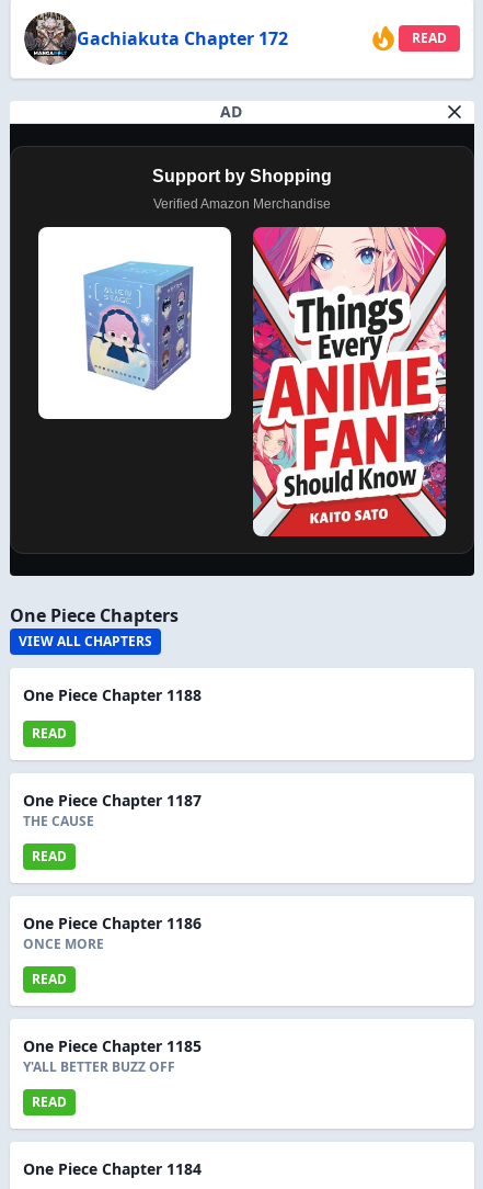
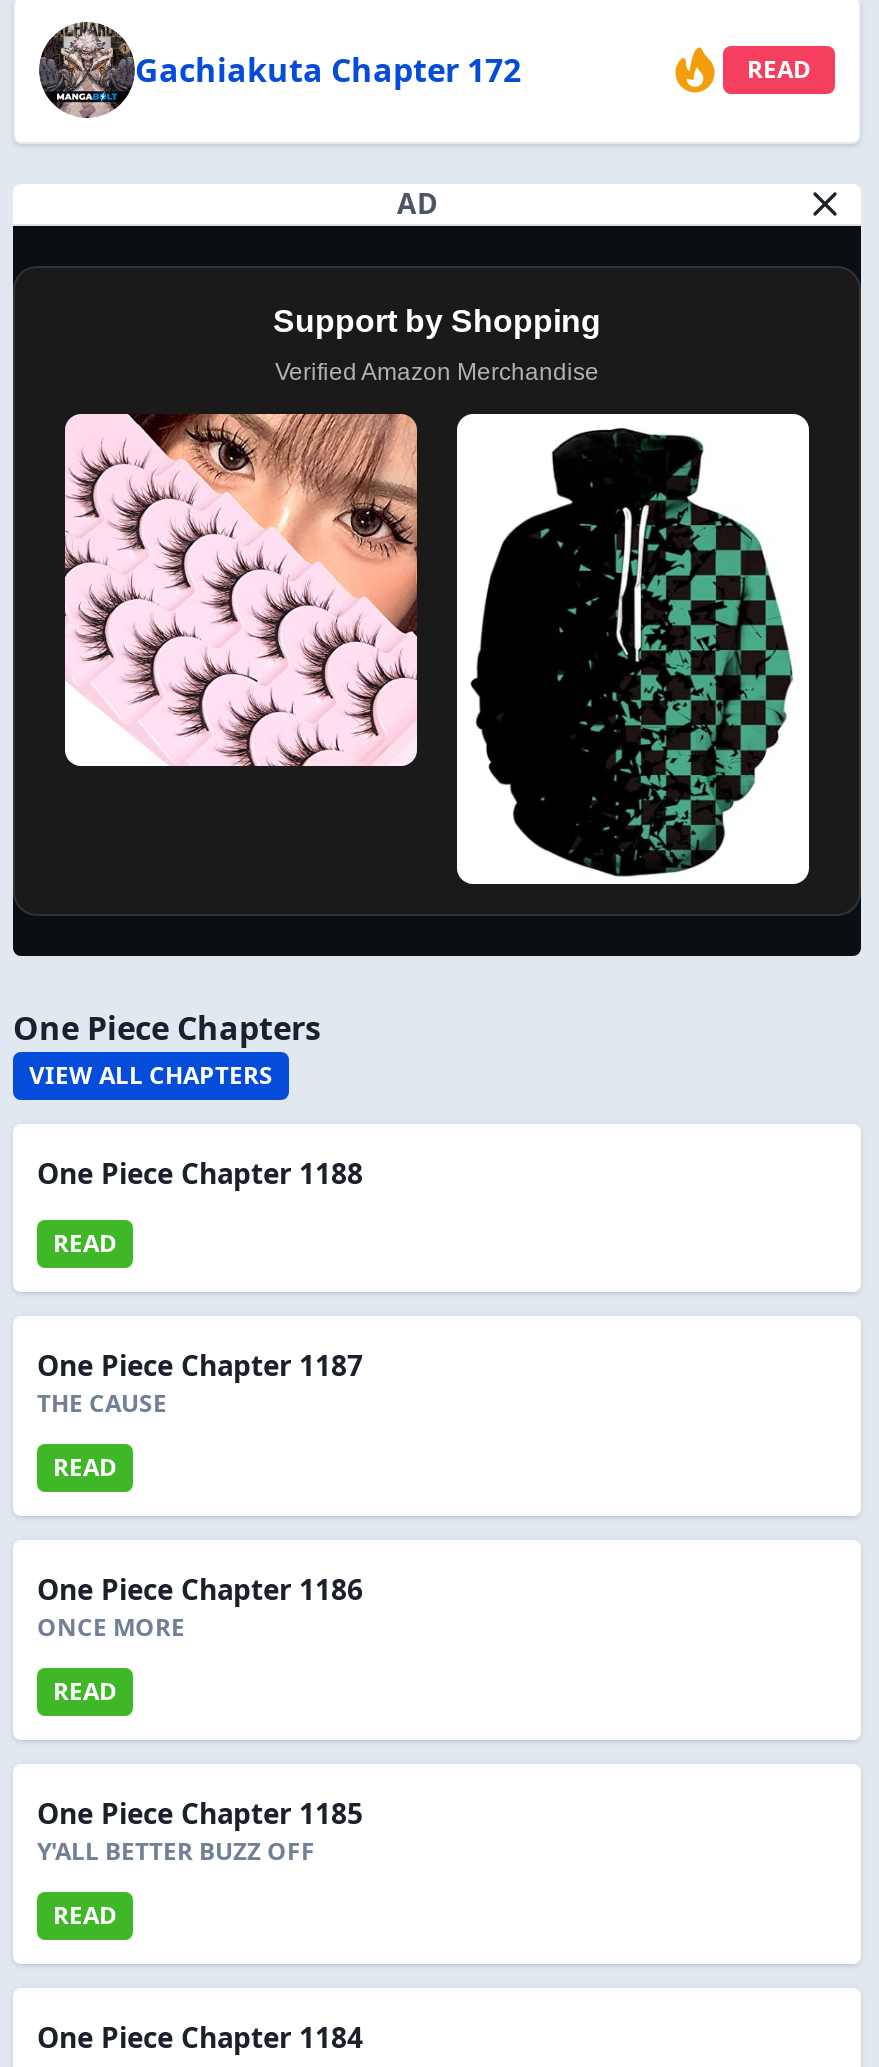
- [image]
+ [image]

- [image]
+ [image]
